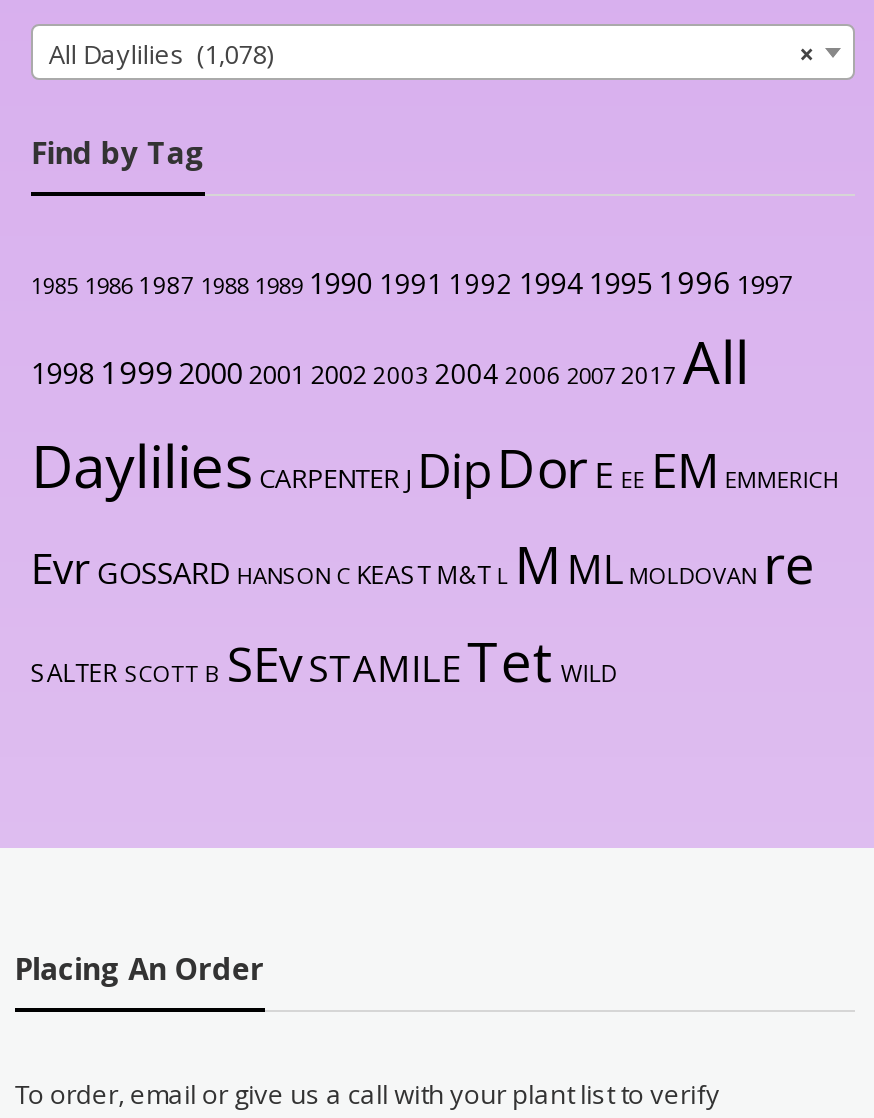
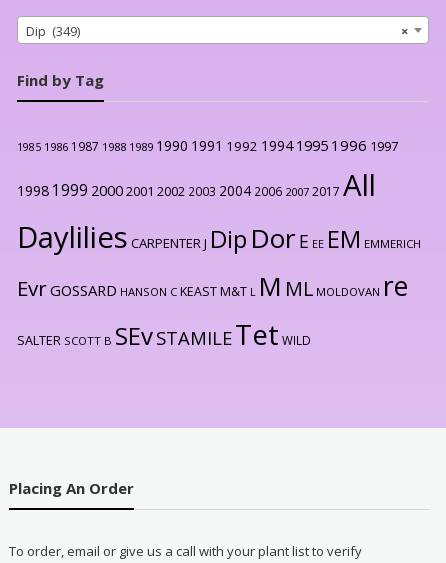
- All Daylilies (1,078)
+ Dip (349)
